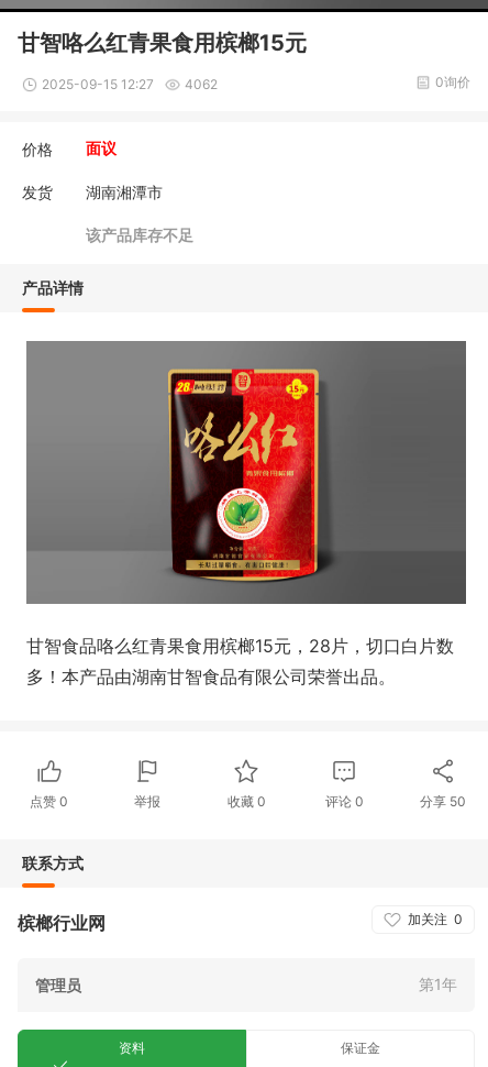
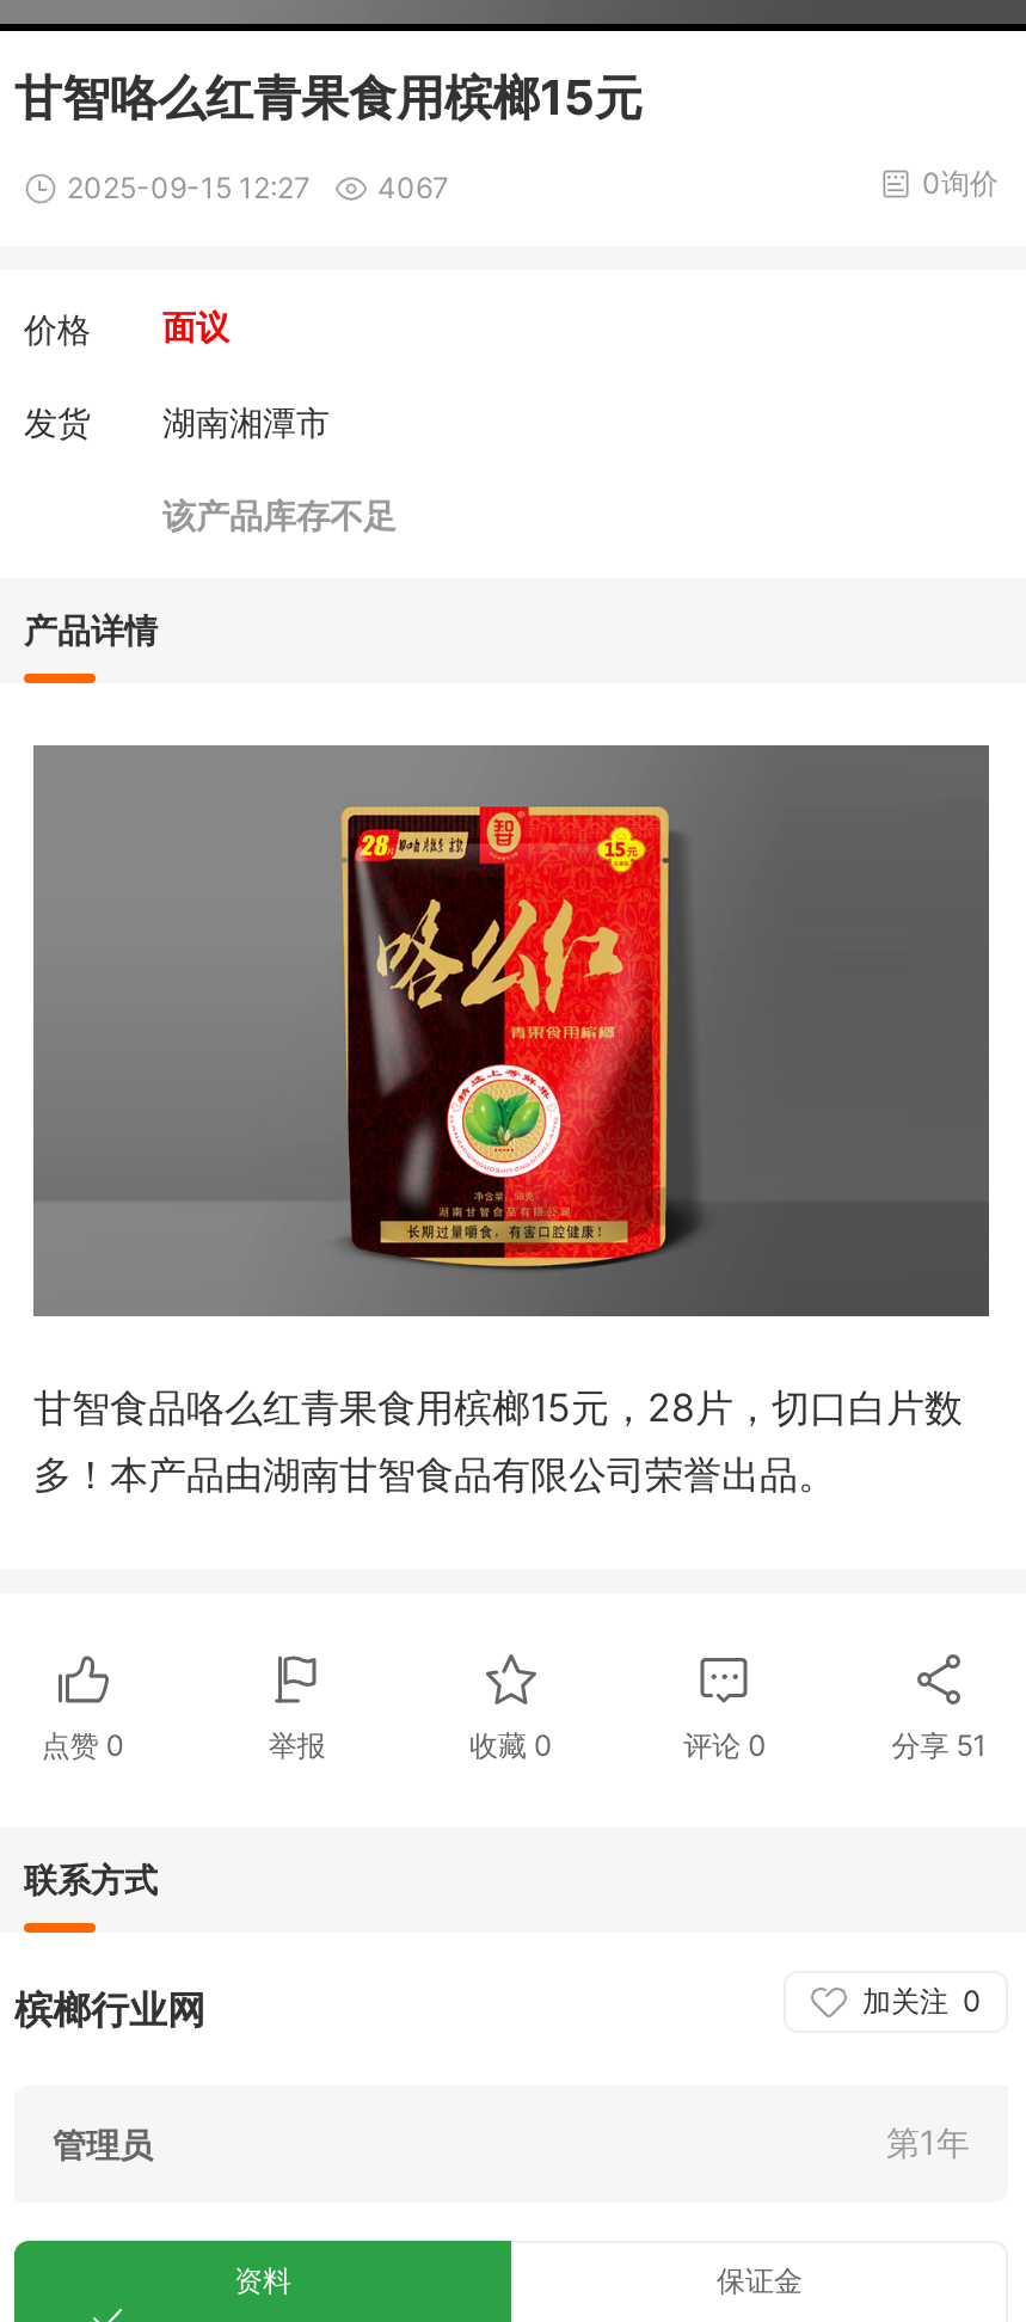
- 2025-09-15 12:27 4062
+ 2025-09-15 12:27 4067

- 分享50
+ 分享51
